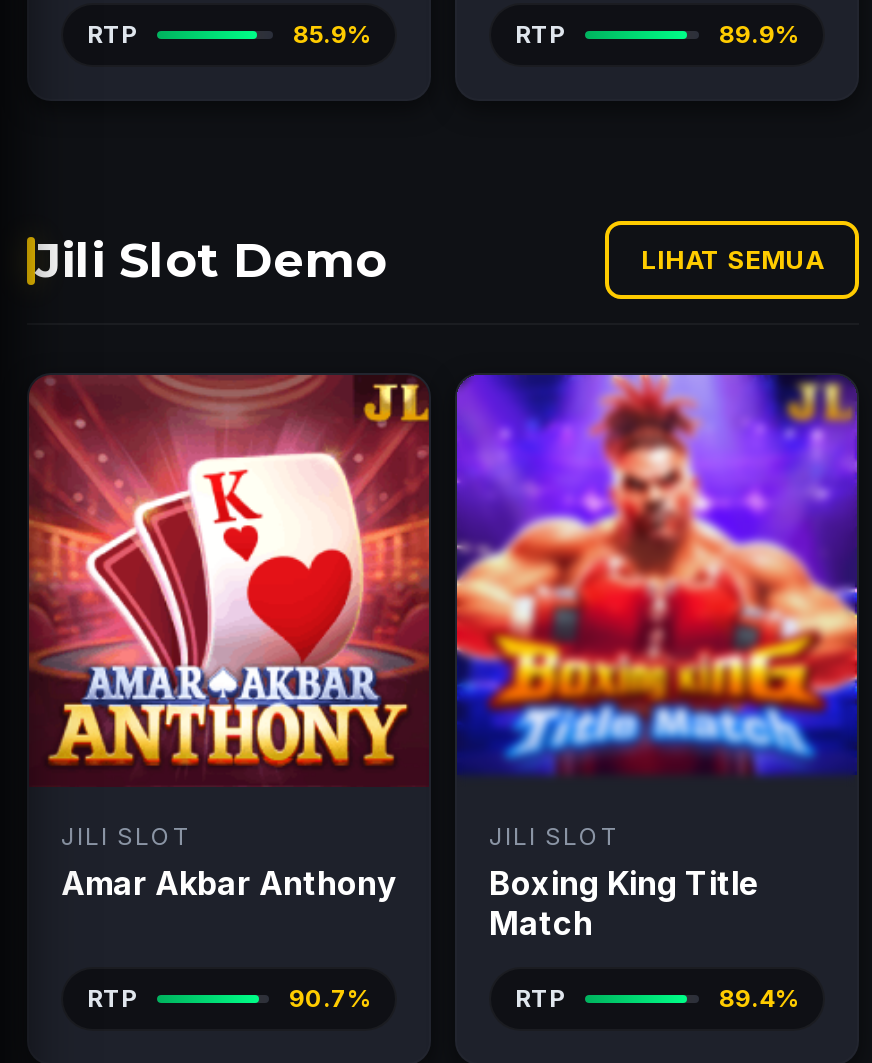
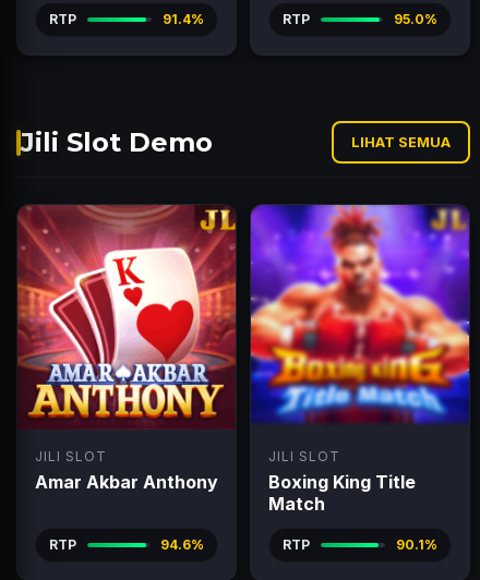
- 85.9%
+ 91.4%

- 89.9%
+ 95.0%

- 90.7%
+ 94.6%

- 89.4%
+ 90.1%
